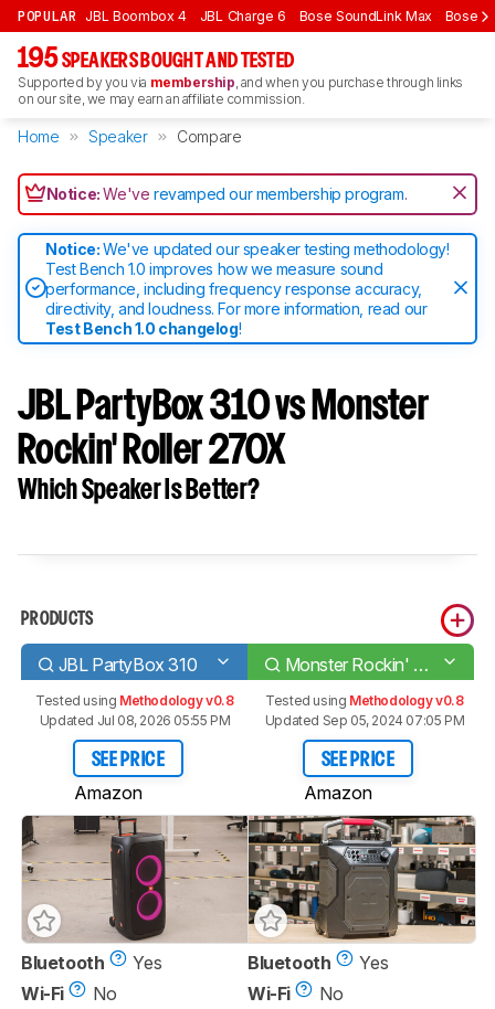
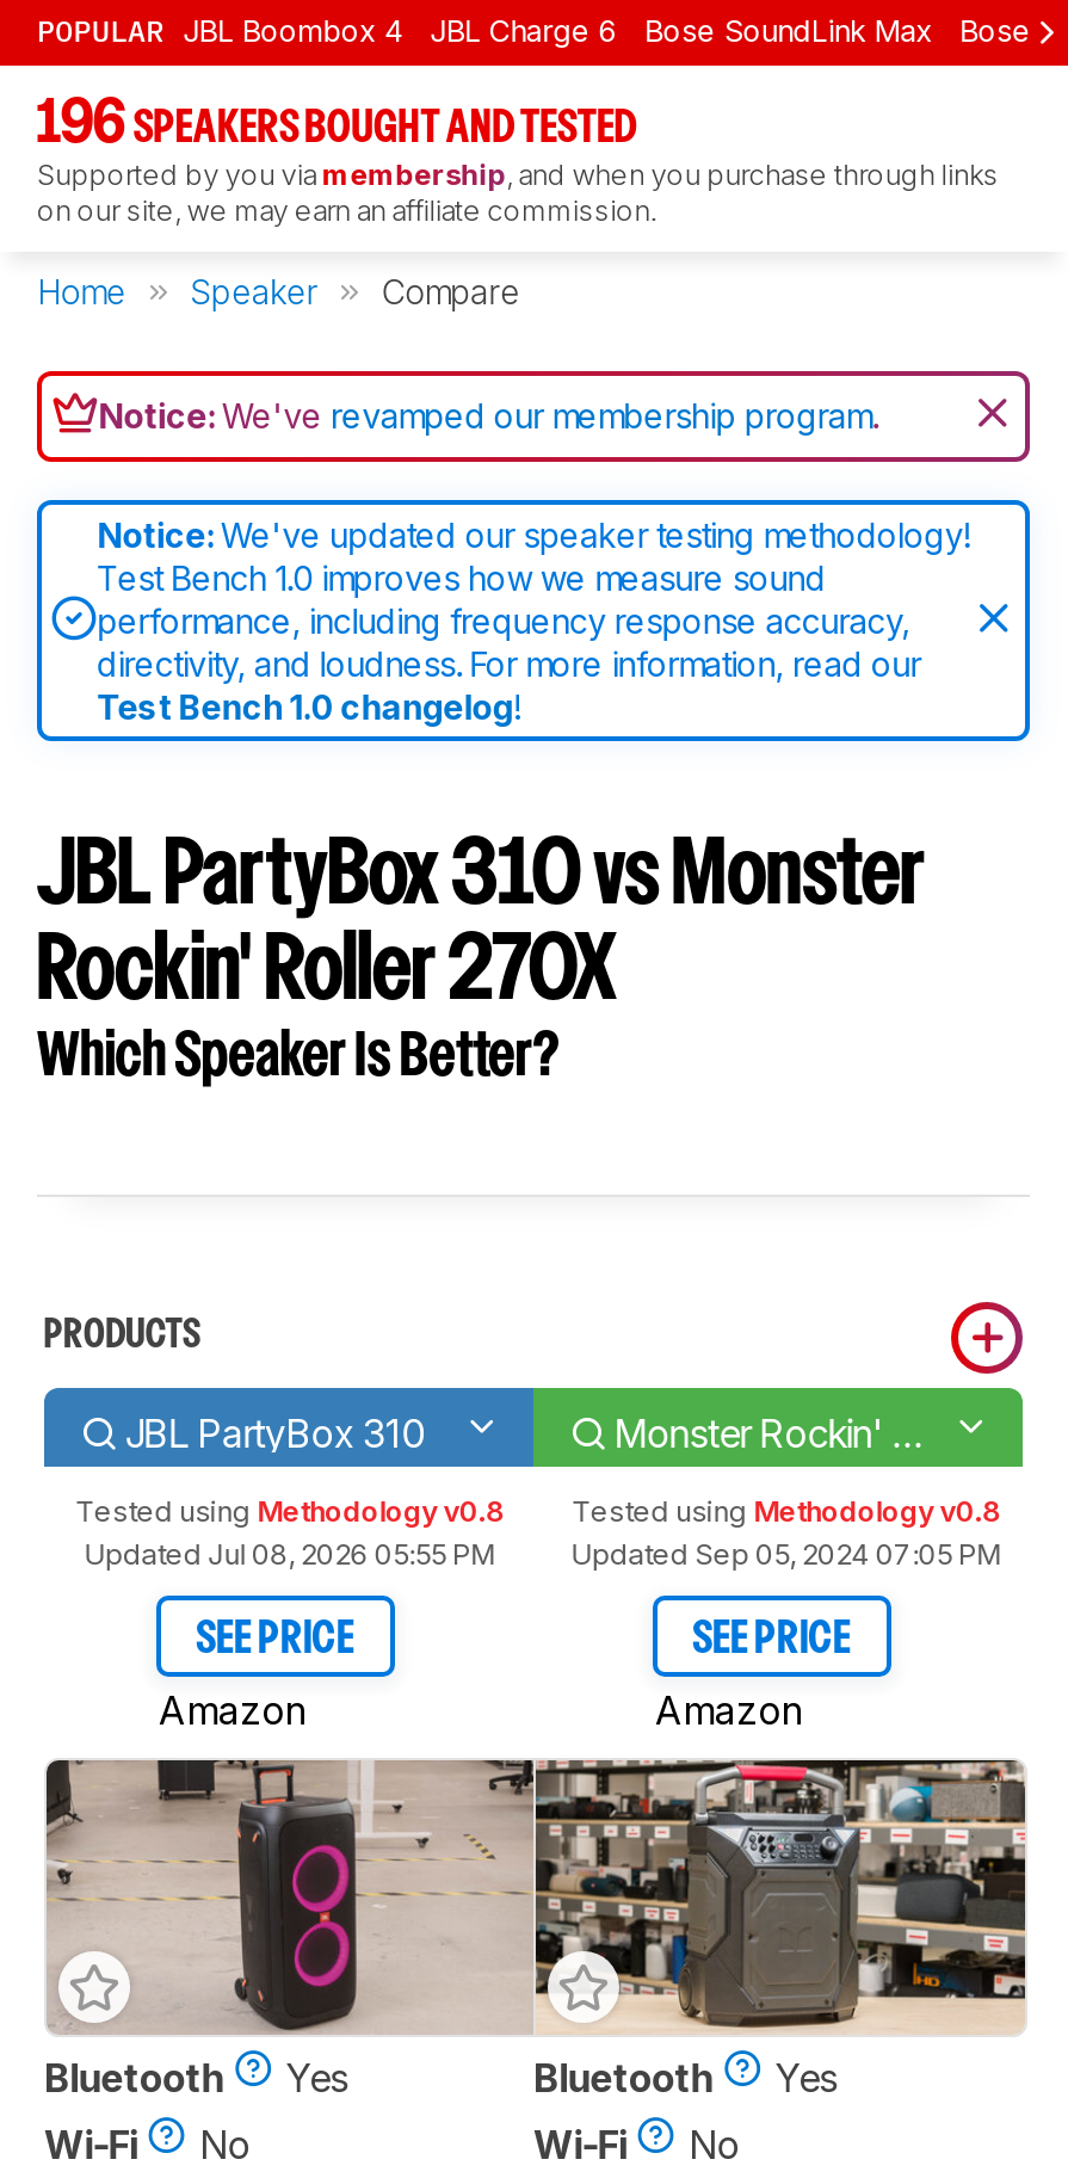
- 195 SPEAKERS BOUGHT AND TESTED
+ 196 SPEAKERS BOUGHT AND TESTED
